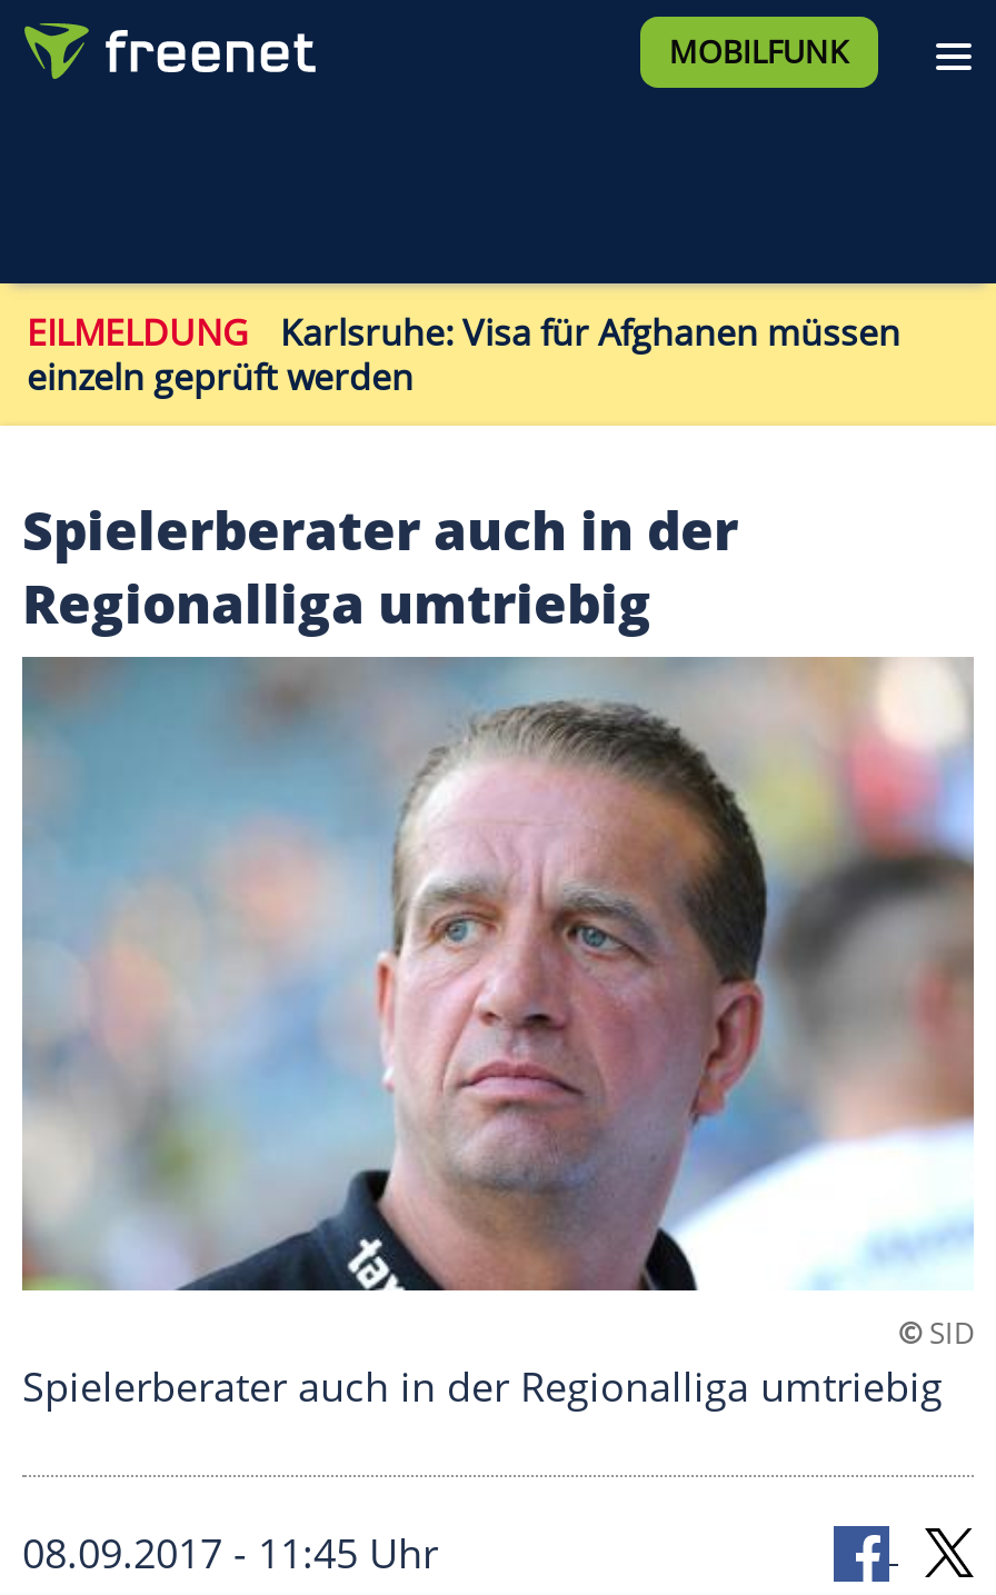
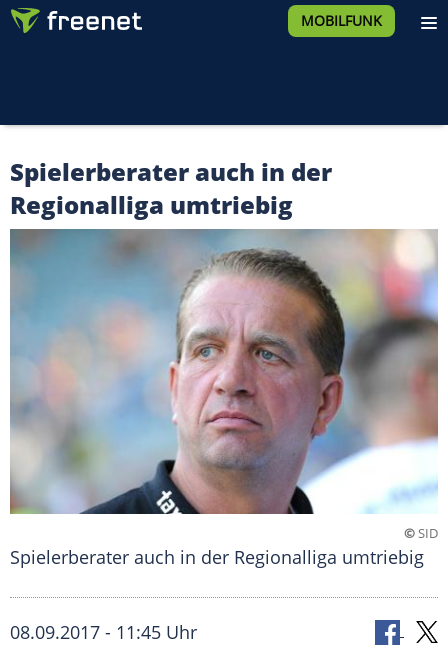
- EILMELDUNG Karlsruhe: Visa für Afghanen müssen
- einzeln geprüft werden
